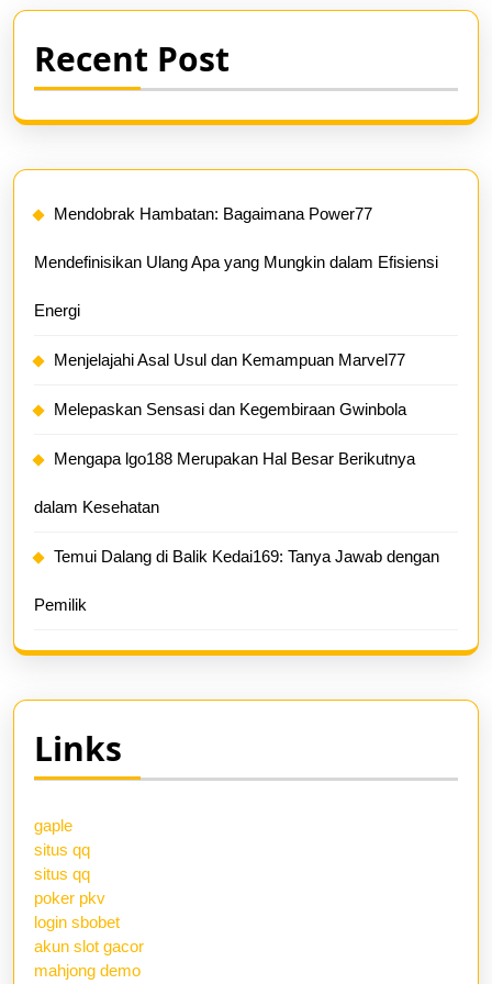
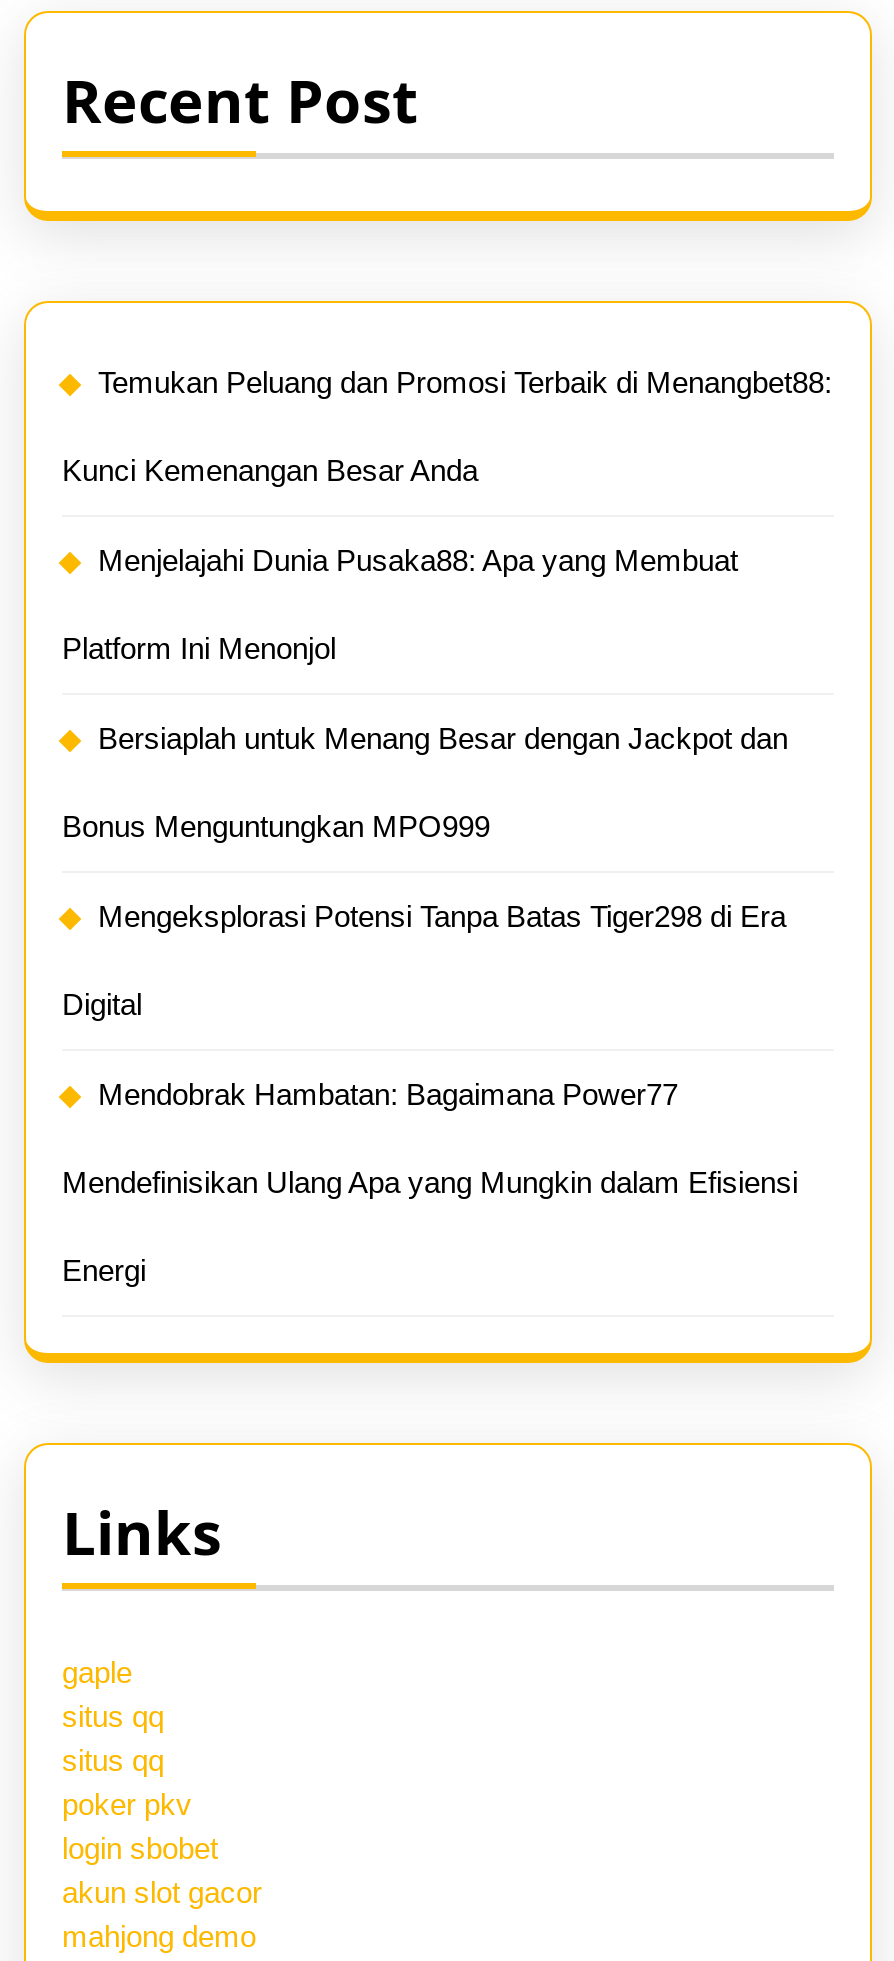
+ Temukan Peluang dan Promosi Terbaik di Menangbet88:
+ Kunci Kemenangan Besar Anda
+ Menjelajahi Dunia Pusaka88: Apa yang Membuat
+ Platform Ini Menonjol
+ Bersiaplah untuk Menang Besar dengan Jackpot dan
+ Bonus Menguntungkan MPO999
+ Mengeksplorasi Potensi Tanpa Batas Tiger298 di Era
+ Digital

moved down: Mendobrak Hambatan: Bagaimana Power77 | Mendefinisikan Ulang Apa yang Mungkin dalam Efisiensi | Energi

- Menjelajahi Asal Usul dan Kemampuan Marvel77
- Melepaskan Sensasi dan Kegembiraan Gwinbola
- Mengapa lgo188 Merupakan Hal Besar Berikutnya
- dalam Kesehatan
- Temui Dalang di Balik Kedai169: Tanya Jawab dengan
- Pemilik
